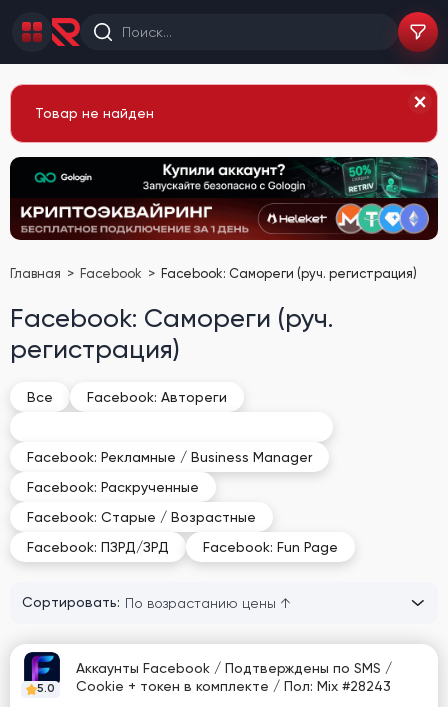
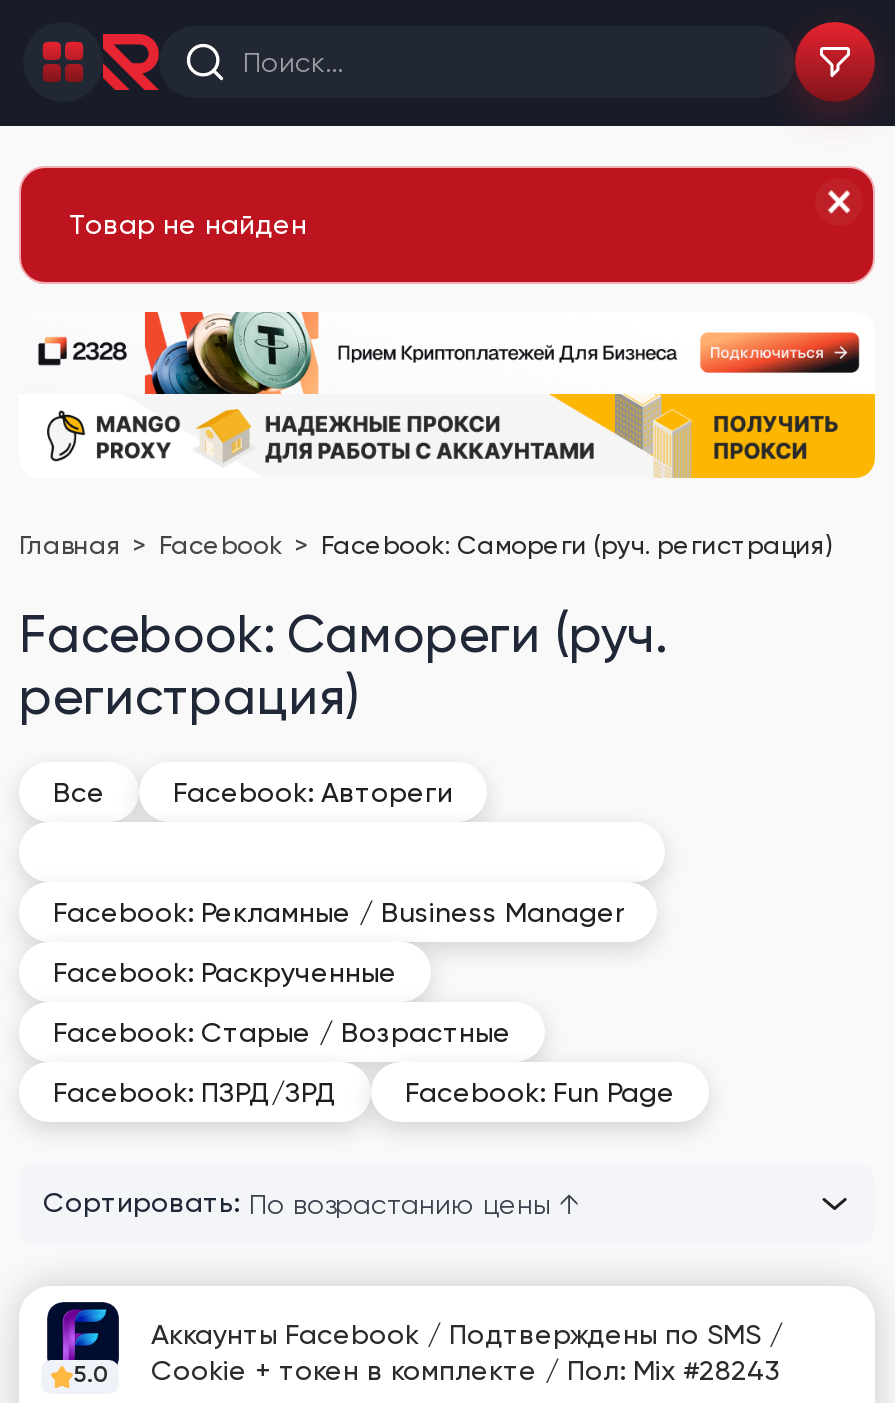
- [image]
+ [image]
